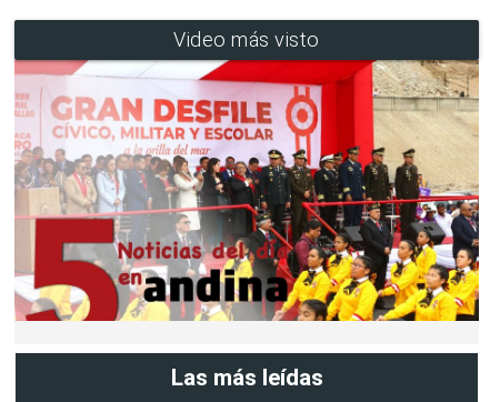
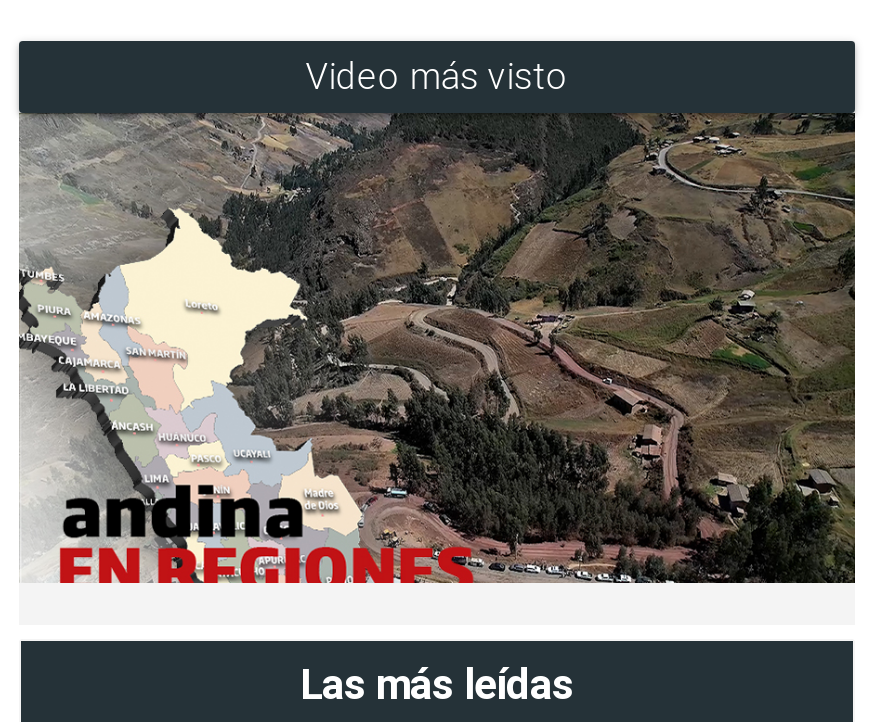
- [image]
+ [image]
